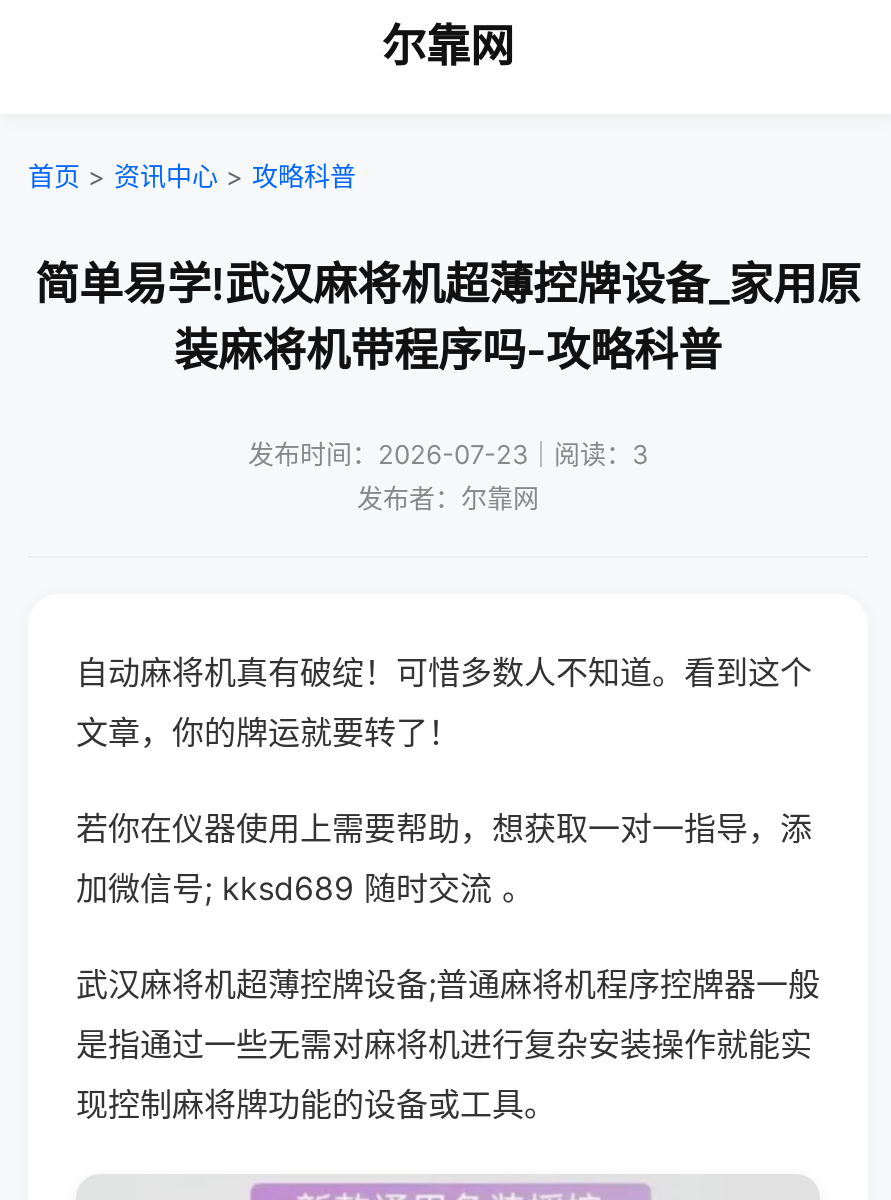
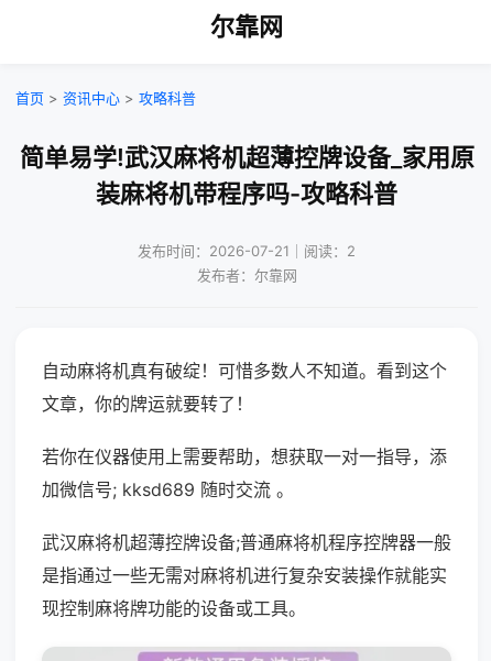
- 发布时间：2026-07-23｜阅读：3
+ 发布时间：2026-07-21｜阅读：2
